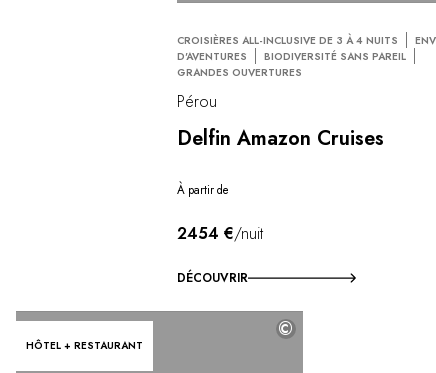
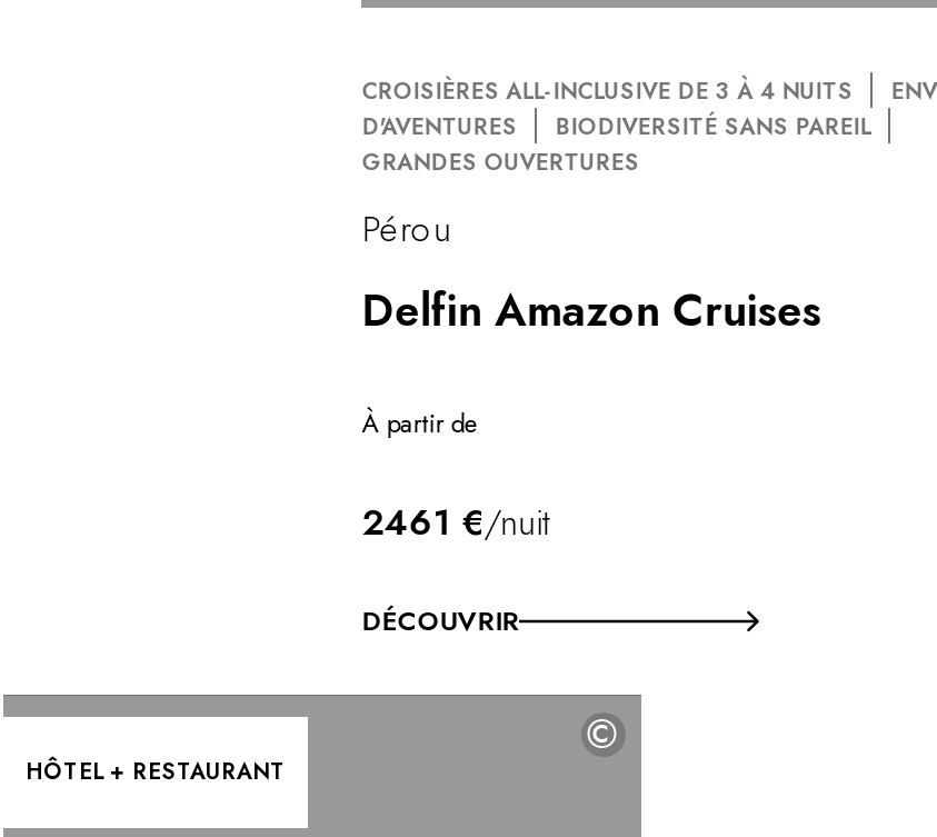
- 2454 €/nuit
+ 2461 €/nuit
